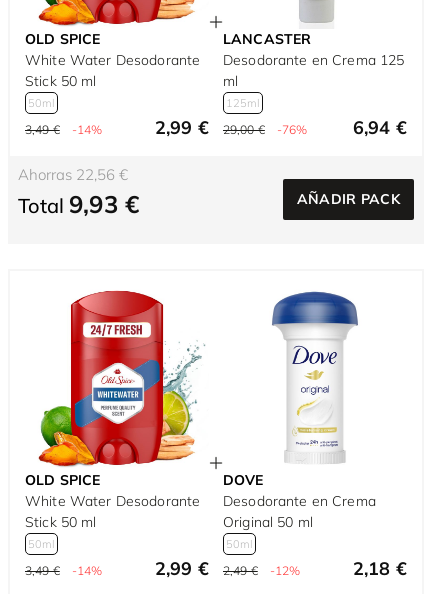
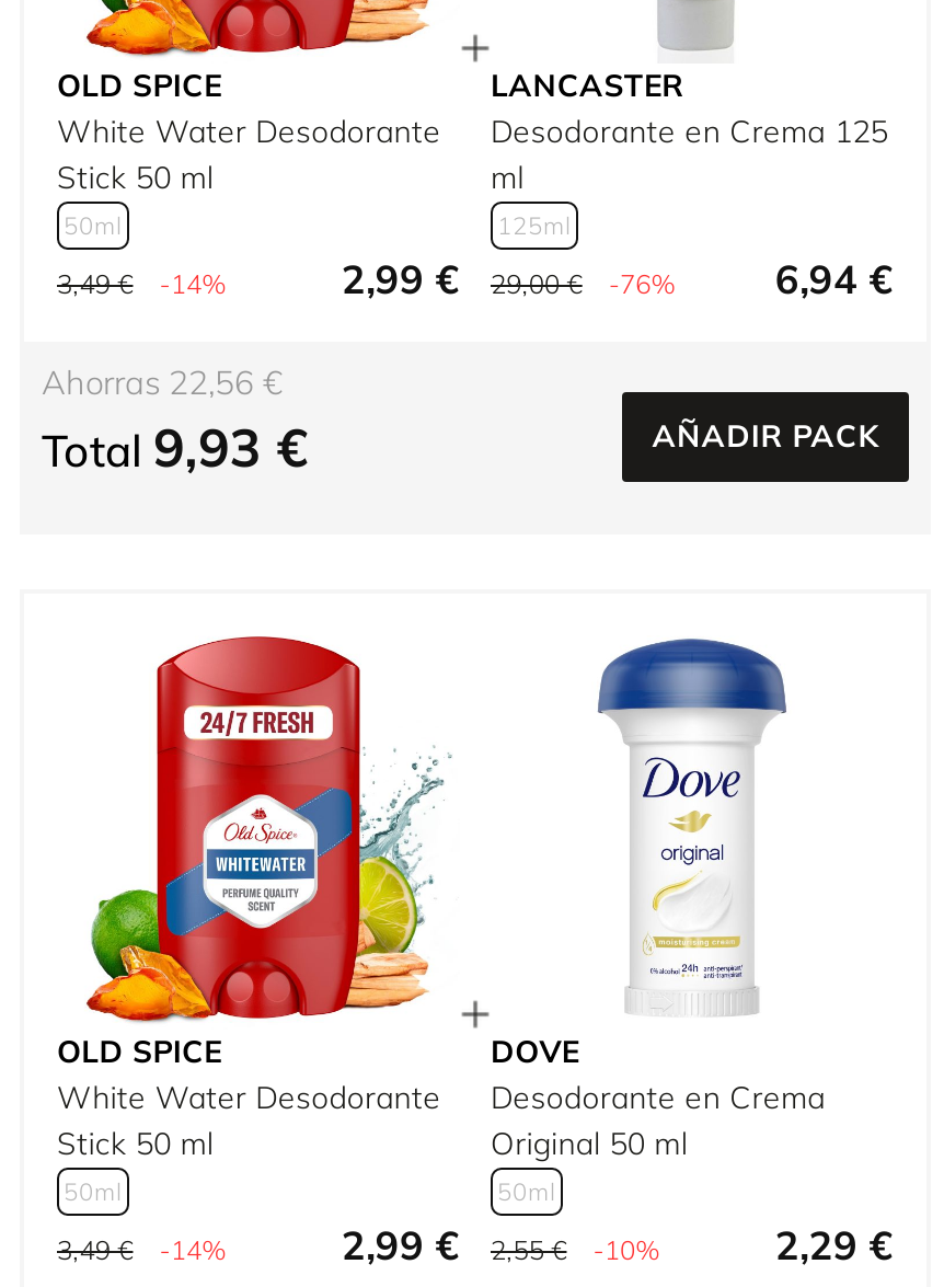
- 2,49 €
+ 2,55 €

- -12%
+ -10%

- 2,18 €
+ 2,29 €
